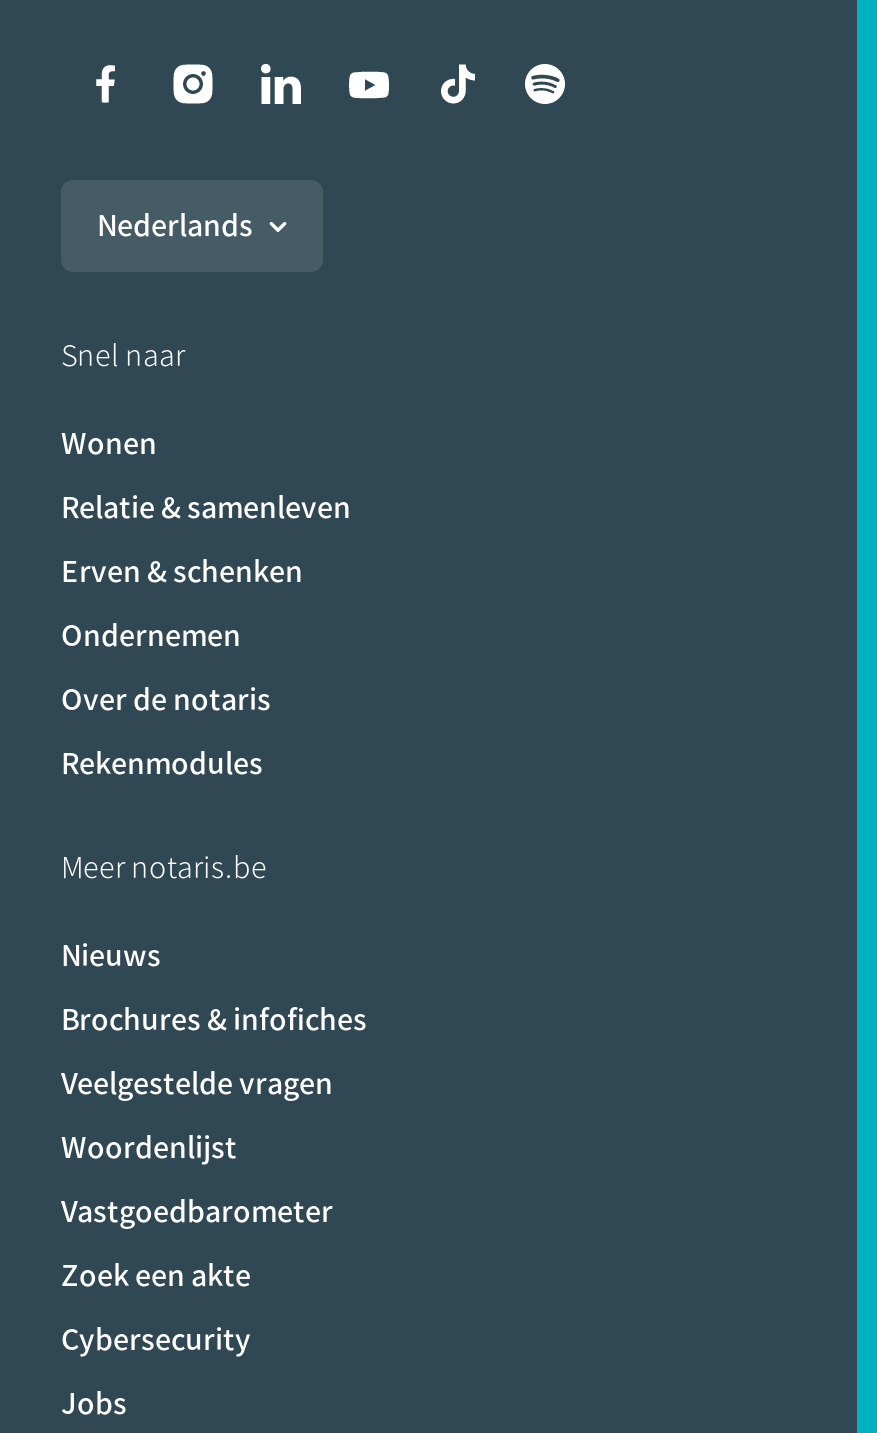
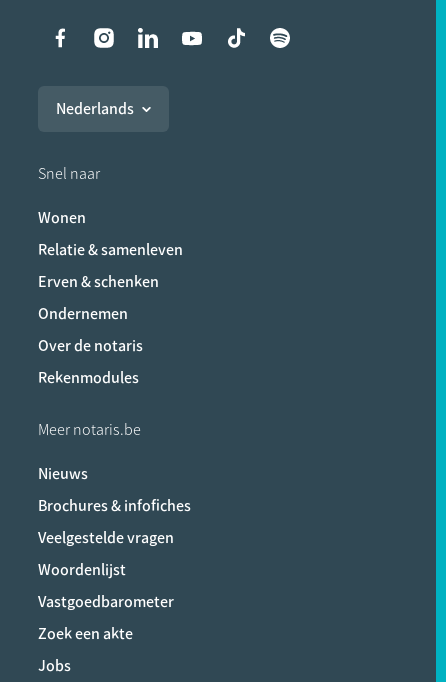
- Cybersecurity
